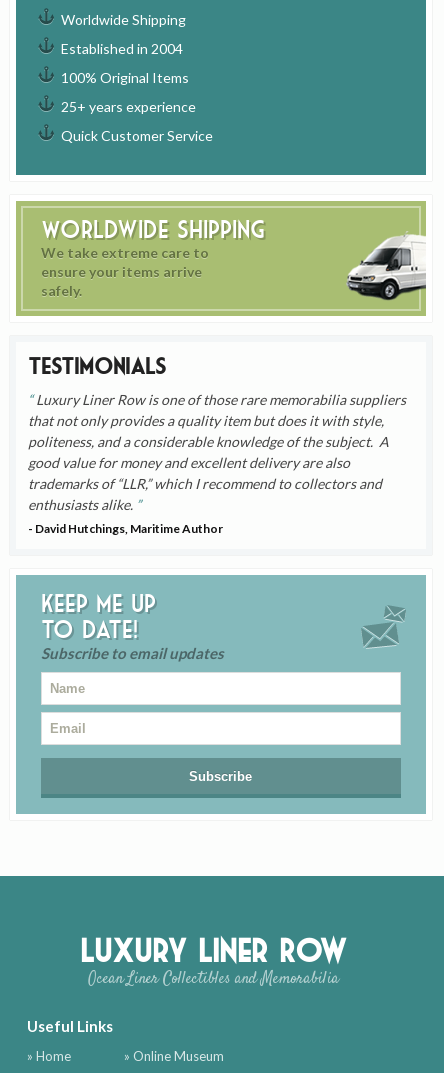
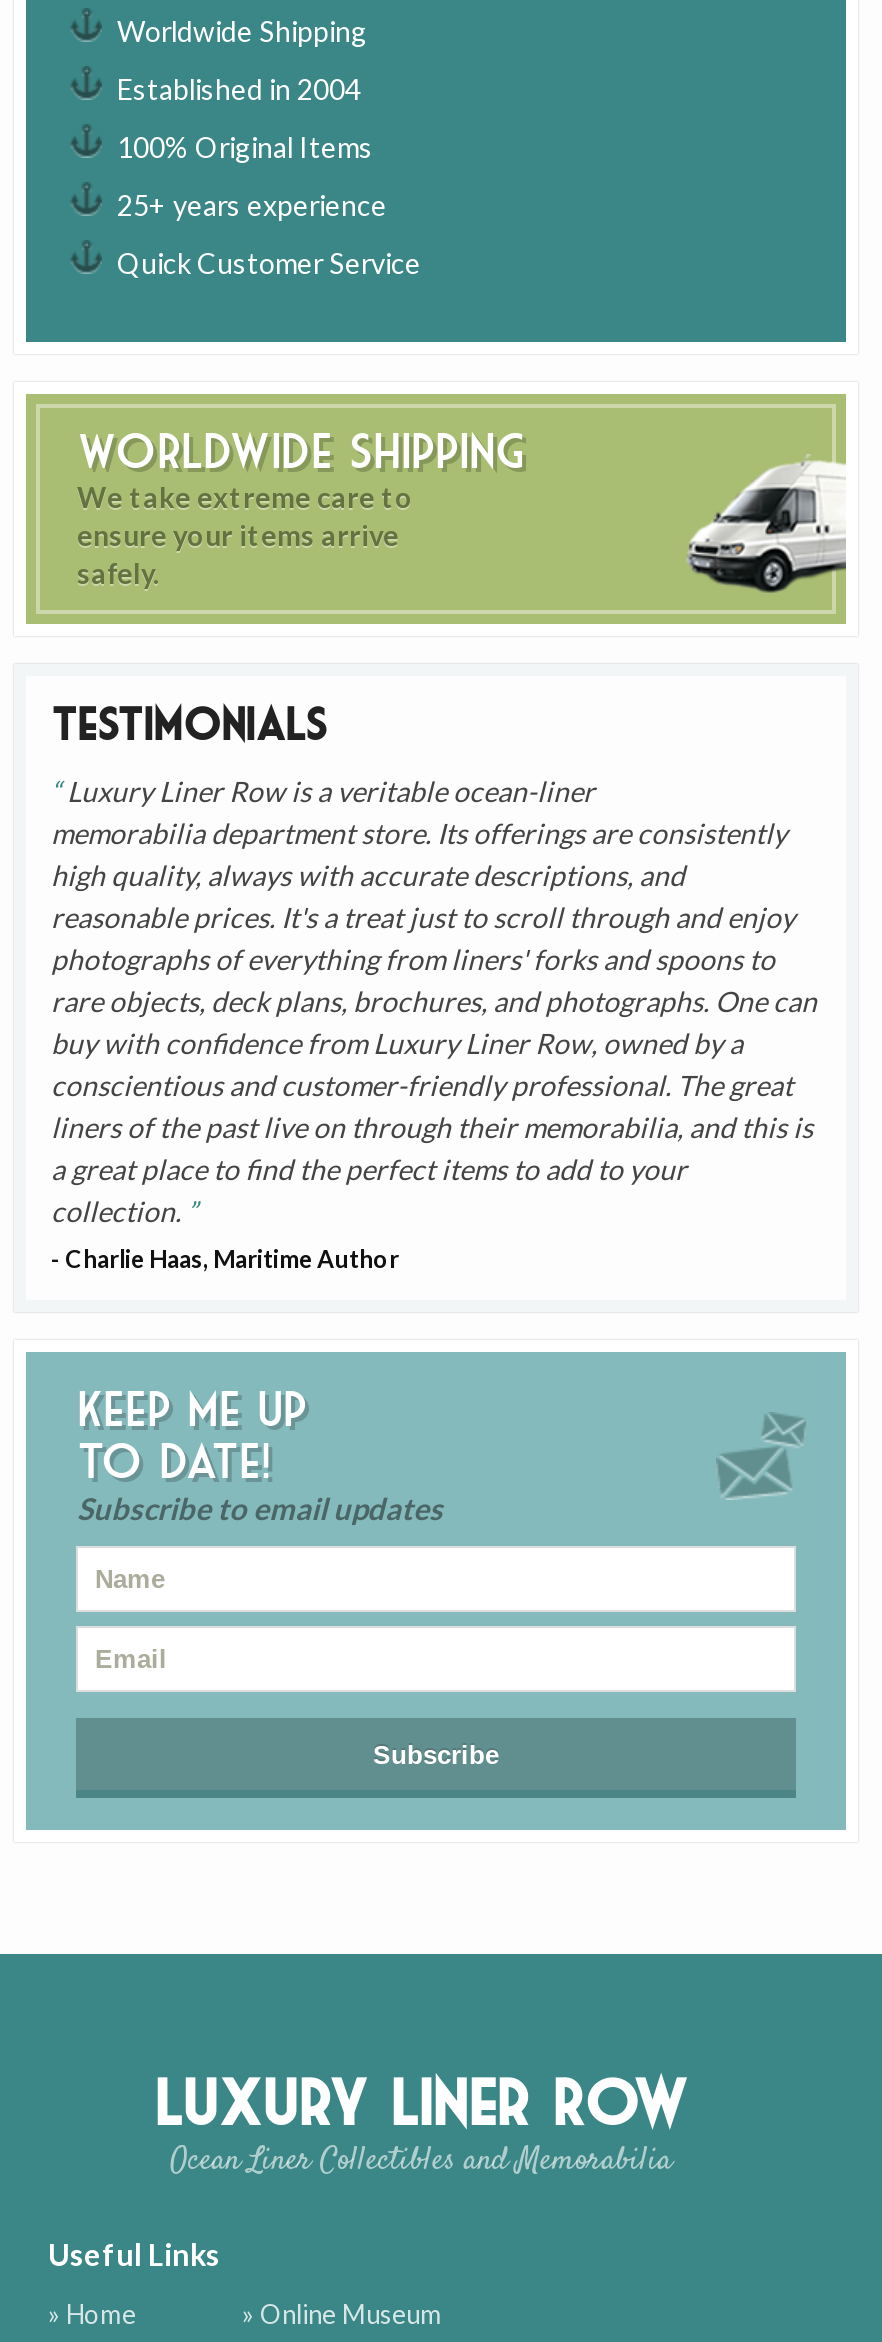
- Luxury Liner Row is one of those rare memorabilia suppliers
- that not only provides a quality item but does it with style,
- politeness, and a considerable knowledge of the subject. A
- good value for money and excellent delivery are also
- trademarks of “LLR,” which I recommend to collectors and
- enthusiasts alike.
- - David Hutchings, Maritime Author
+ Luxury Liner Row is a veritable ocean-liner
+ memorabilia department store. Its offerings are consistently
+ high quality, always with accurate descriptions, and
+ reasonable prices. It's a treat just to scroll through and enjoy
+ photographs of everything from liners' forks and spoons to
+ rare objects, deck plans, brochures, and photographs. One can
+ buy with confidence from Luxury Liner Row, owned by a
+ conscientious and customer-friendly professional. The great
+ liners of the past live on through their memorabilia, and this is
+ a great place to find the perfect items to add to your
+ collection.
+ - Charlie Haas, Maritime Author
